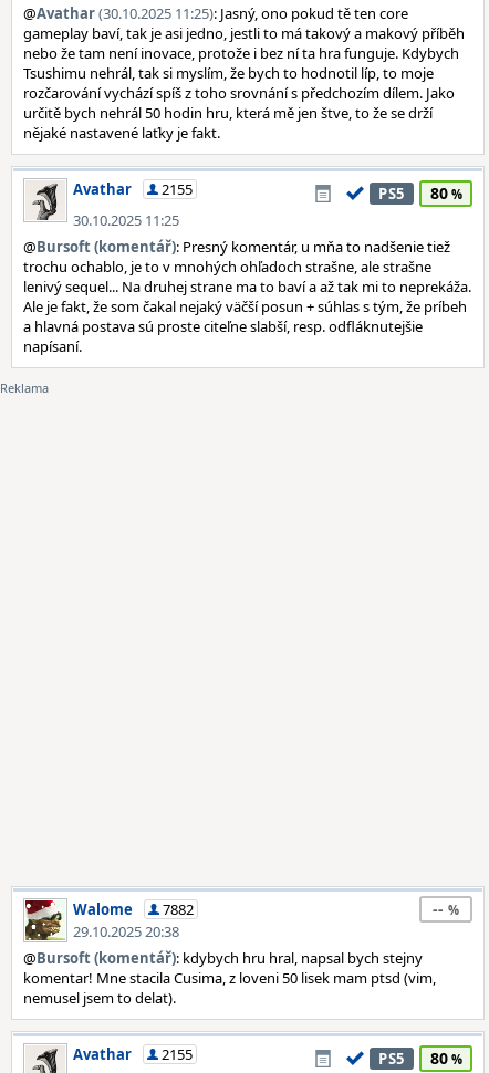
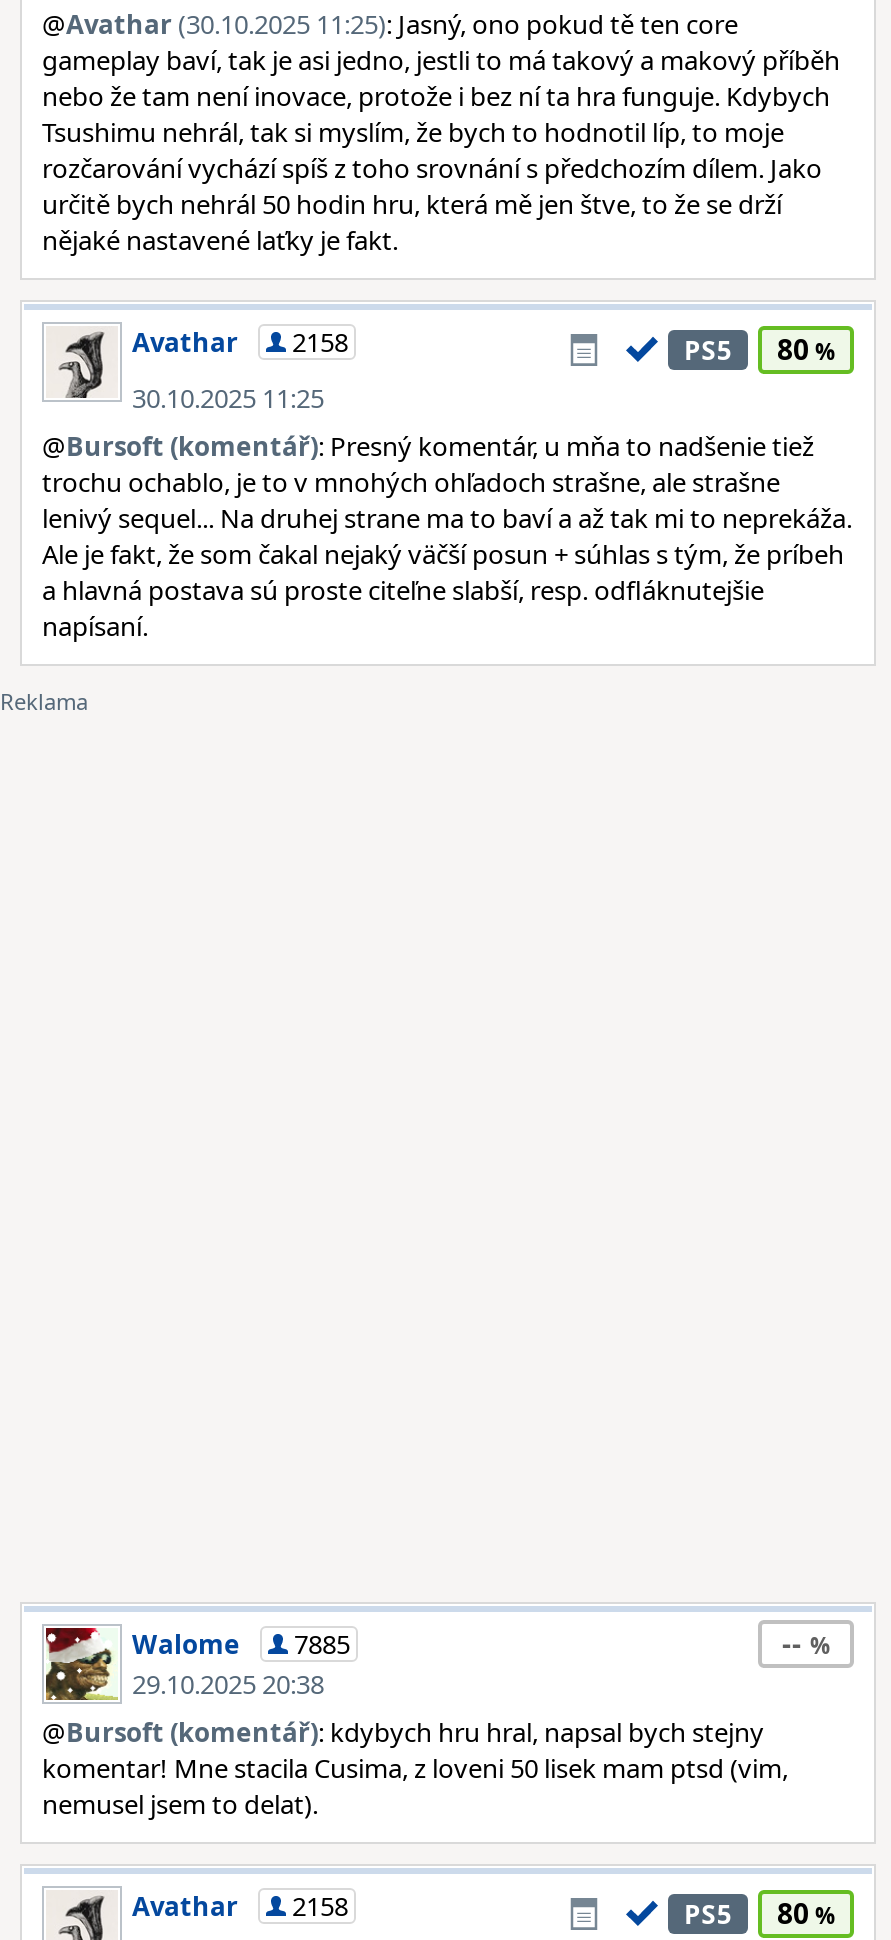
- Avathar 2155
+ Avathar 2158

- Walome 7882
+ Walome 7885

- Avathar 2155
+ Avathar 2158
